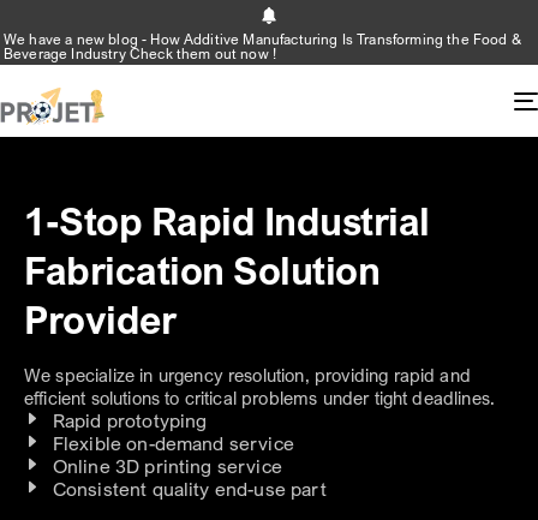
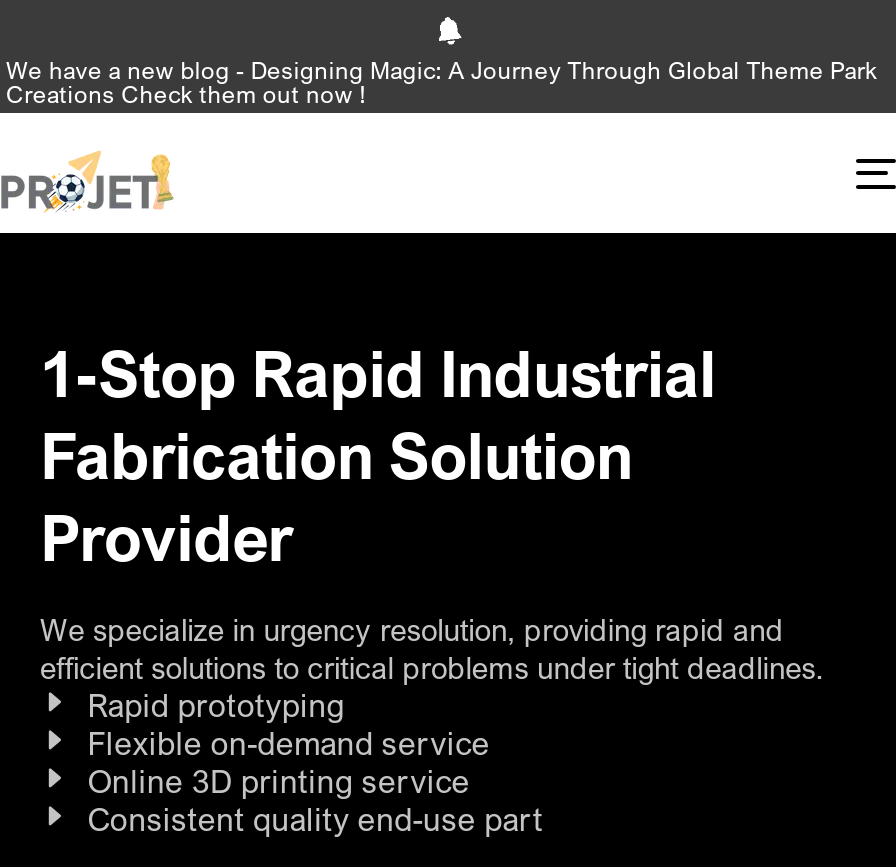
- We have a new blog - How Additive Manufacturing Is Transforming the Food &
- Beverage IndustryCheck them out now!
+ We have a new blog - Designing Magic: A Journey Through Global Theme Park
+ CreationsCheck them out now!
